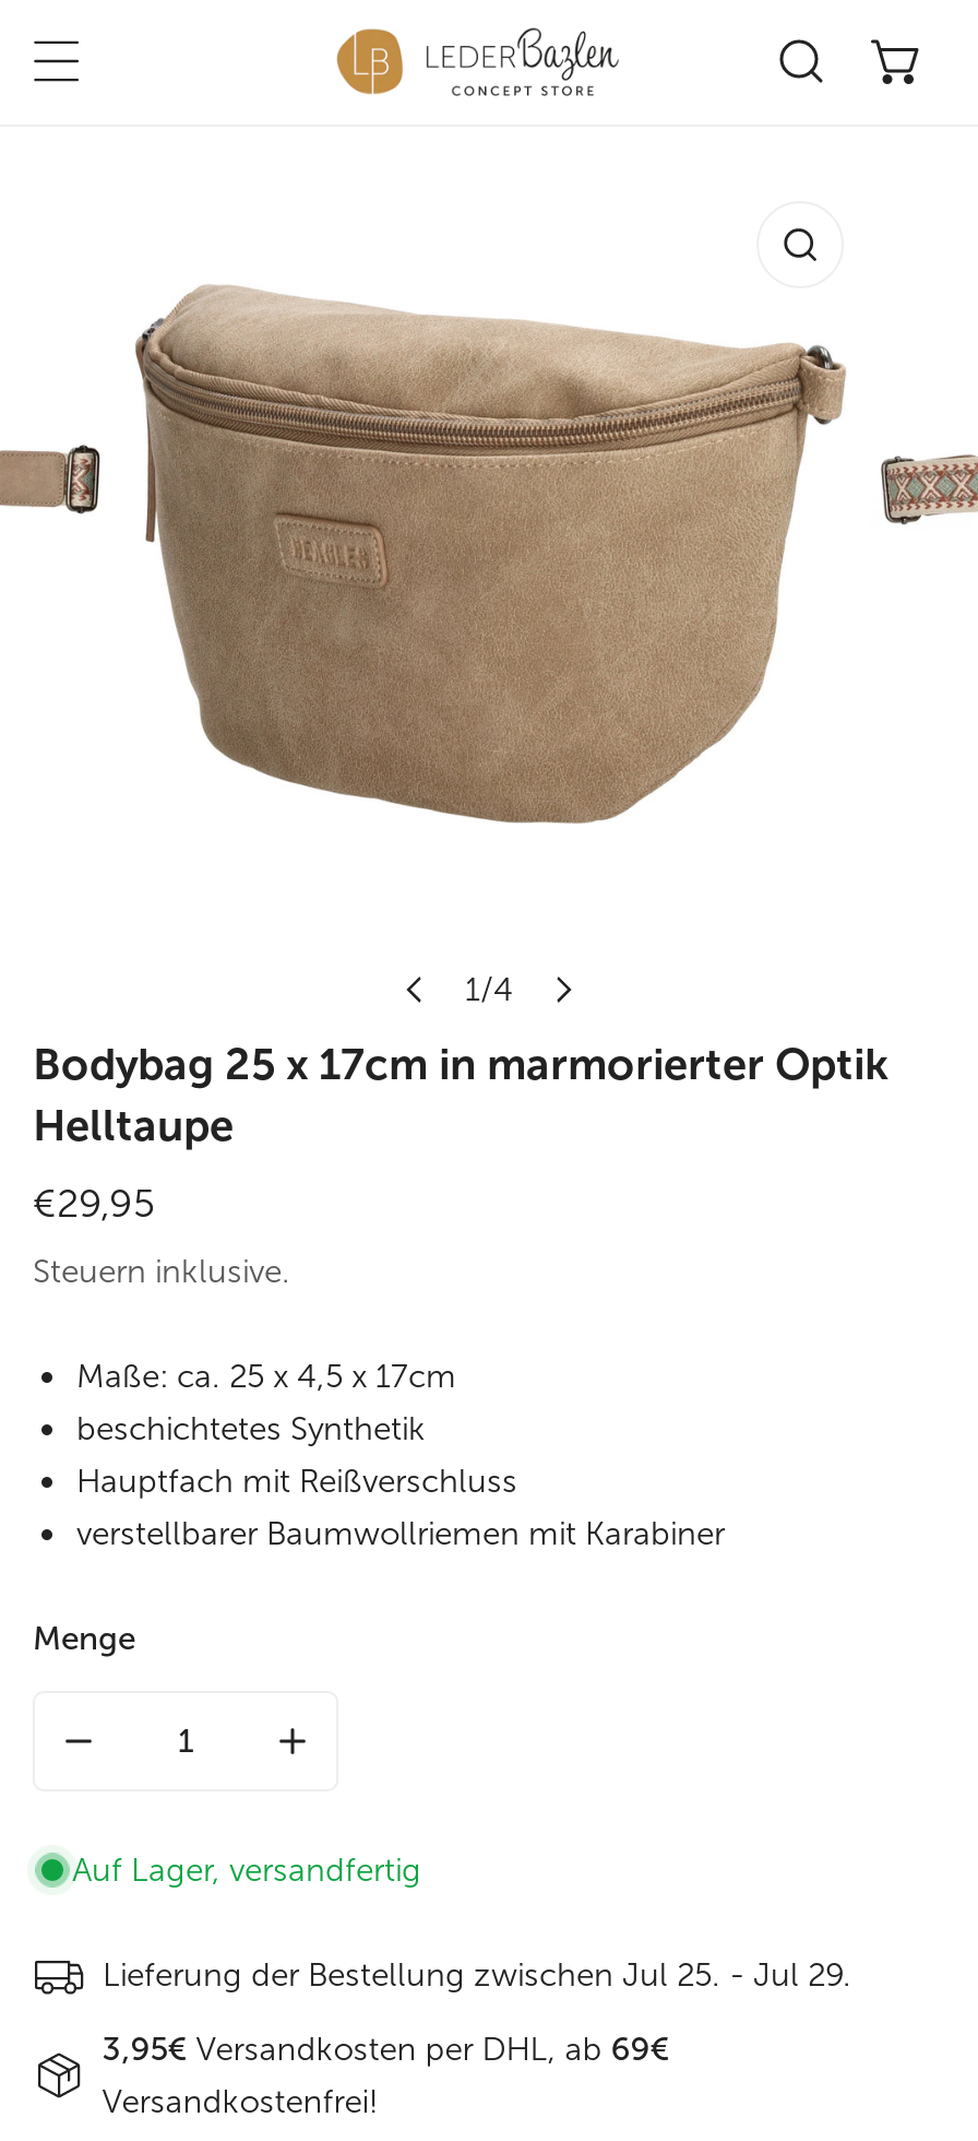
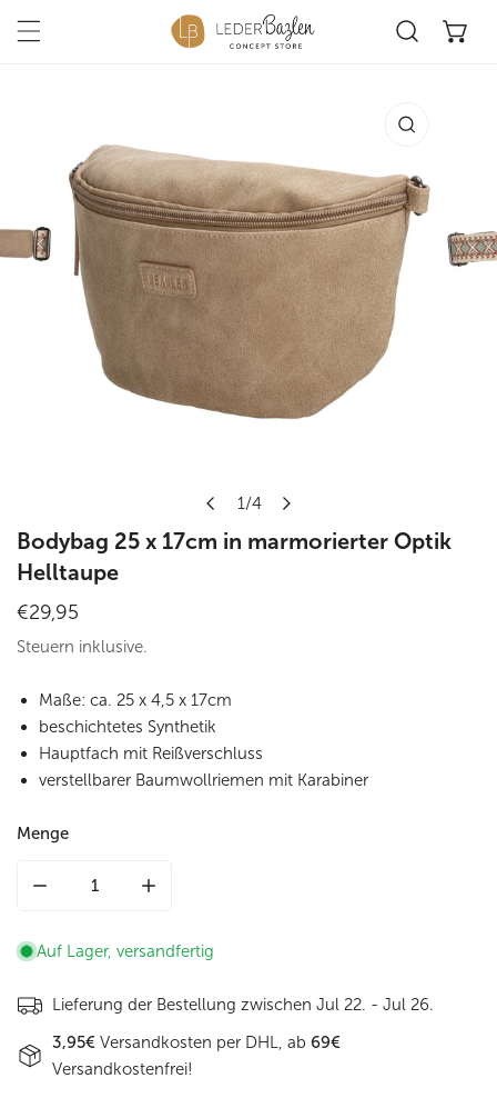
- Lieferung der Bestellung zwischen Jul 25. - Jul 29.
+ Lieferung der Bestellung zwischen Jul 22. - Jul 26.
